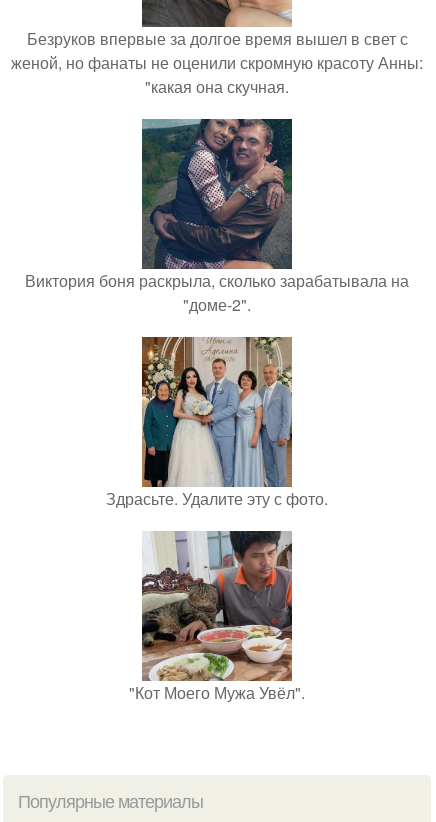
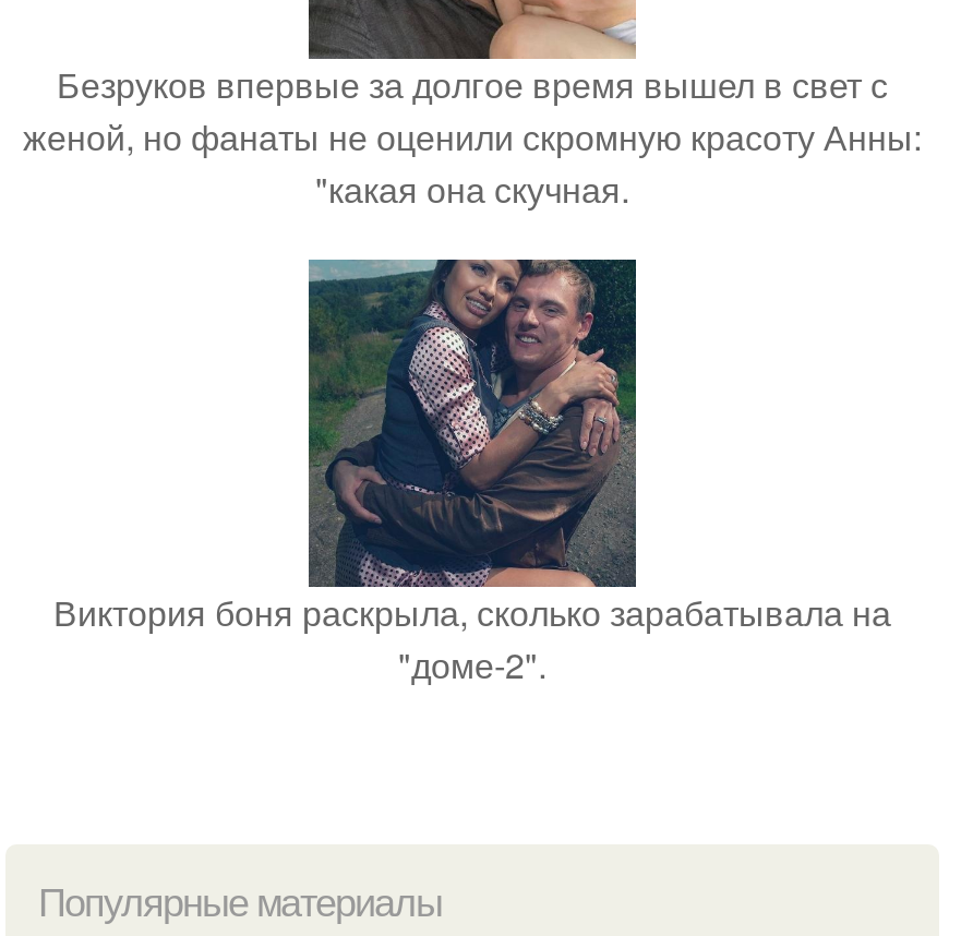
- [image]
- Здрасьте. Удалите эту с фото.

- [image]
- "Кот Моего Мужа Увёл".
